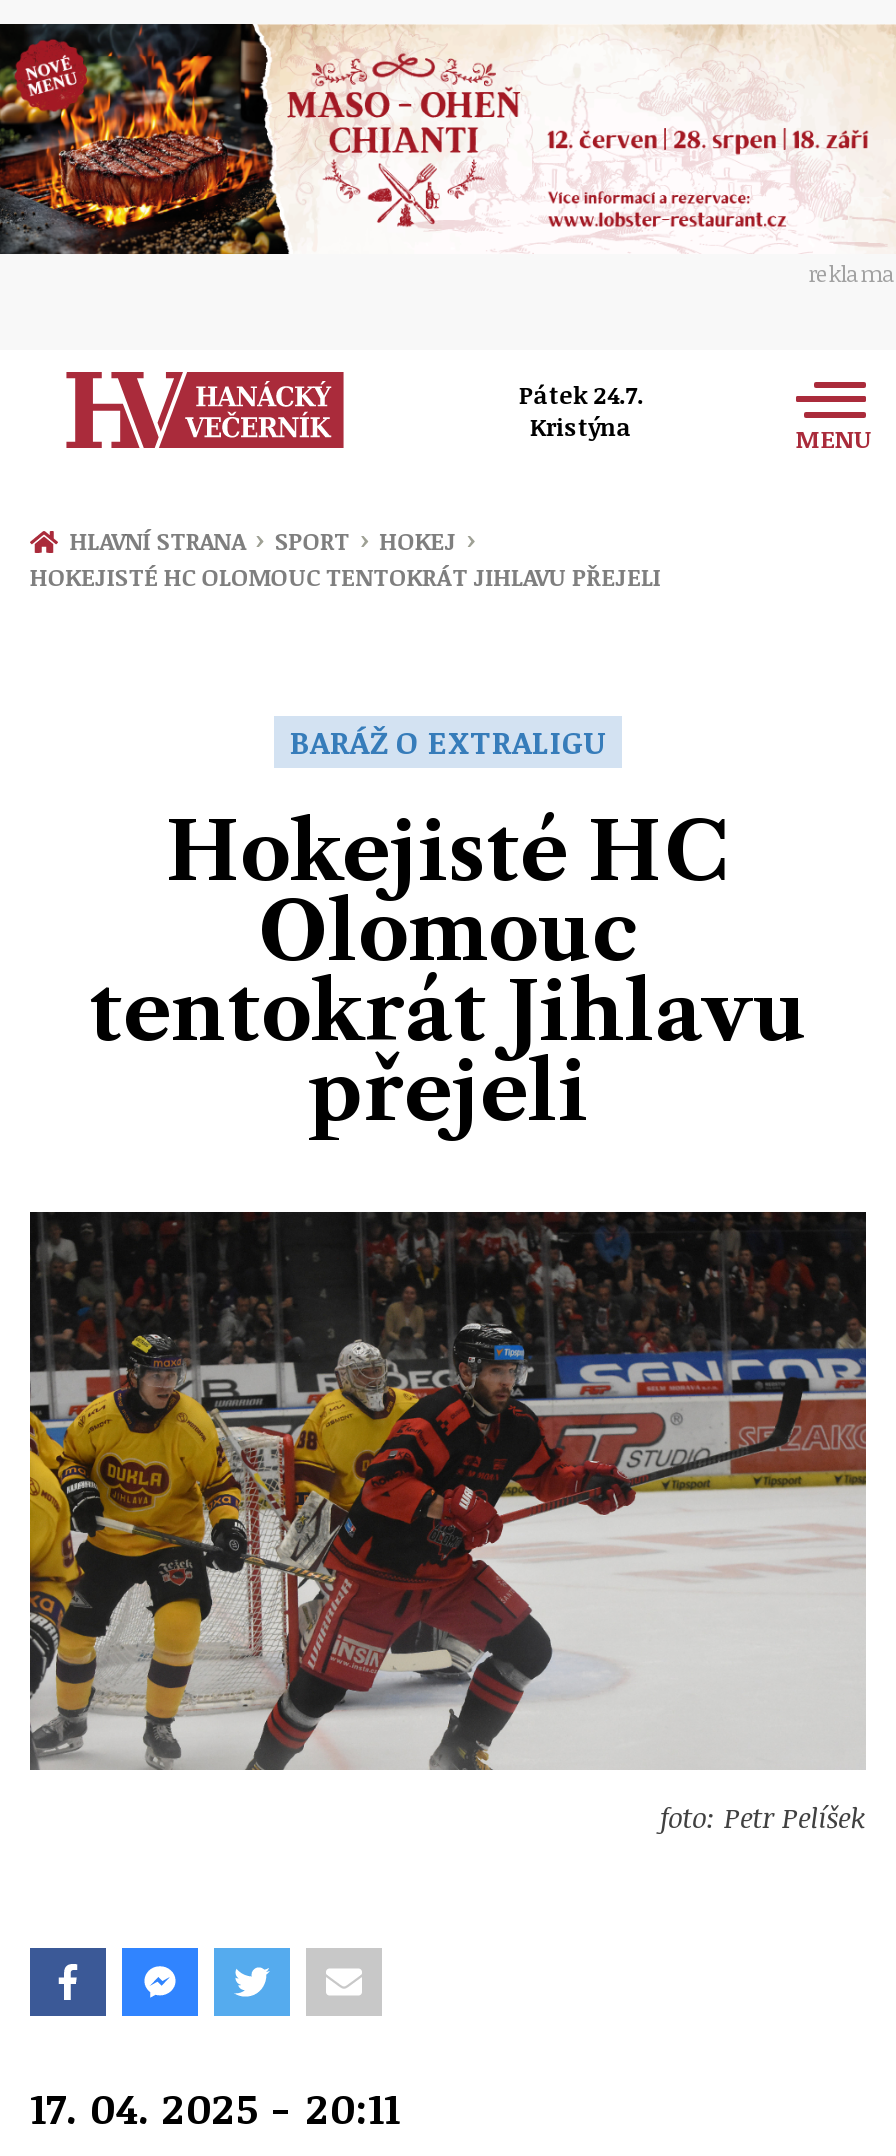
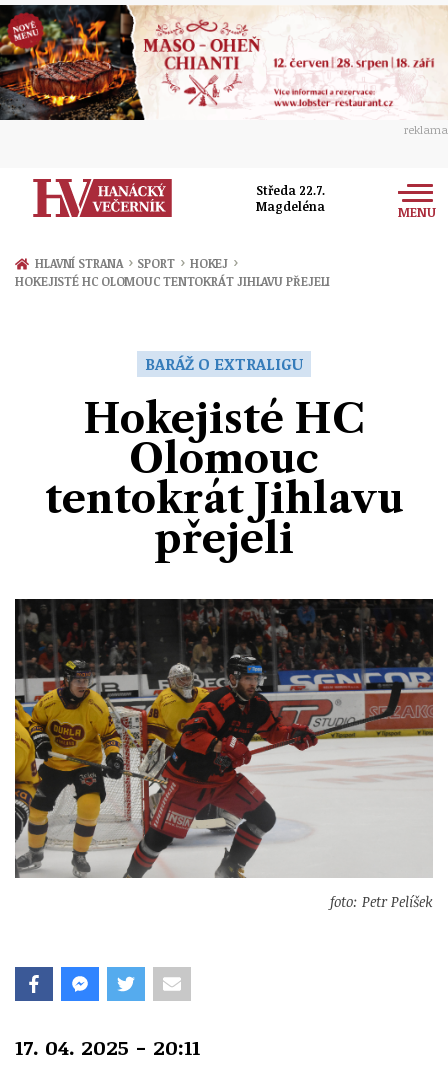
- Pátek 24.7.
- Kristýna
+ Středa 22.7.
+ Magdeléna
